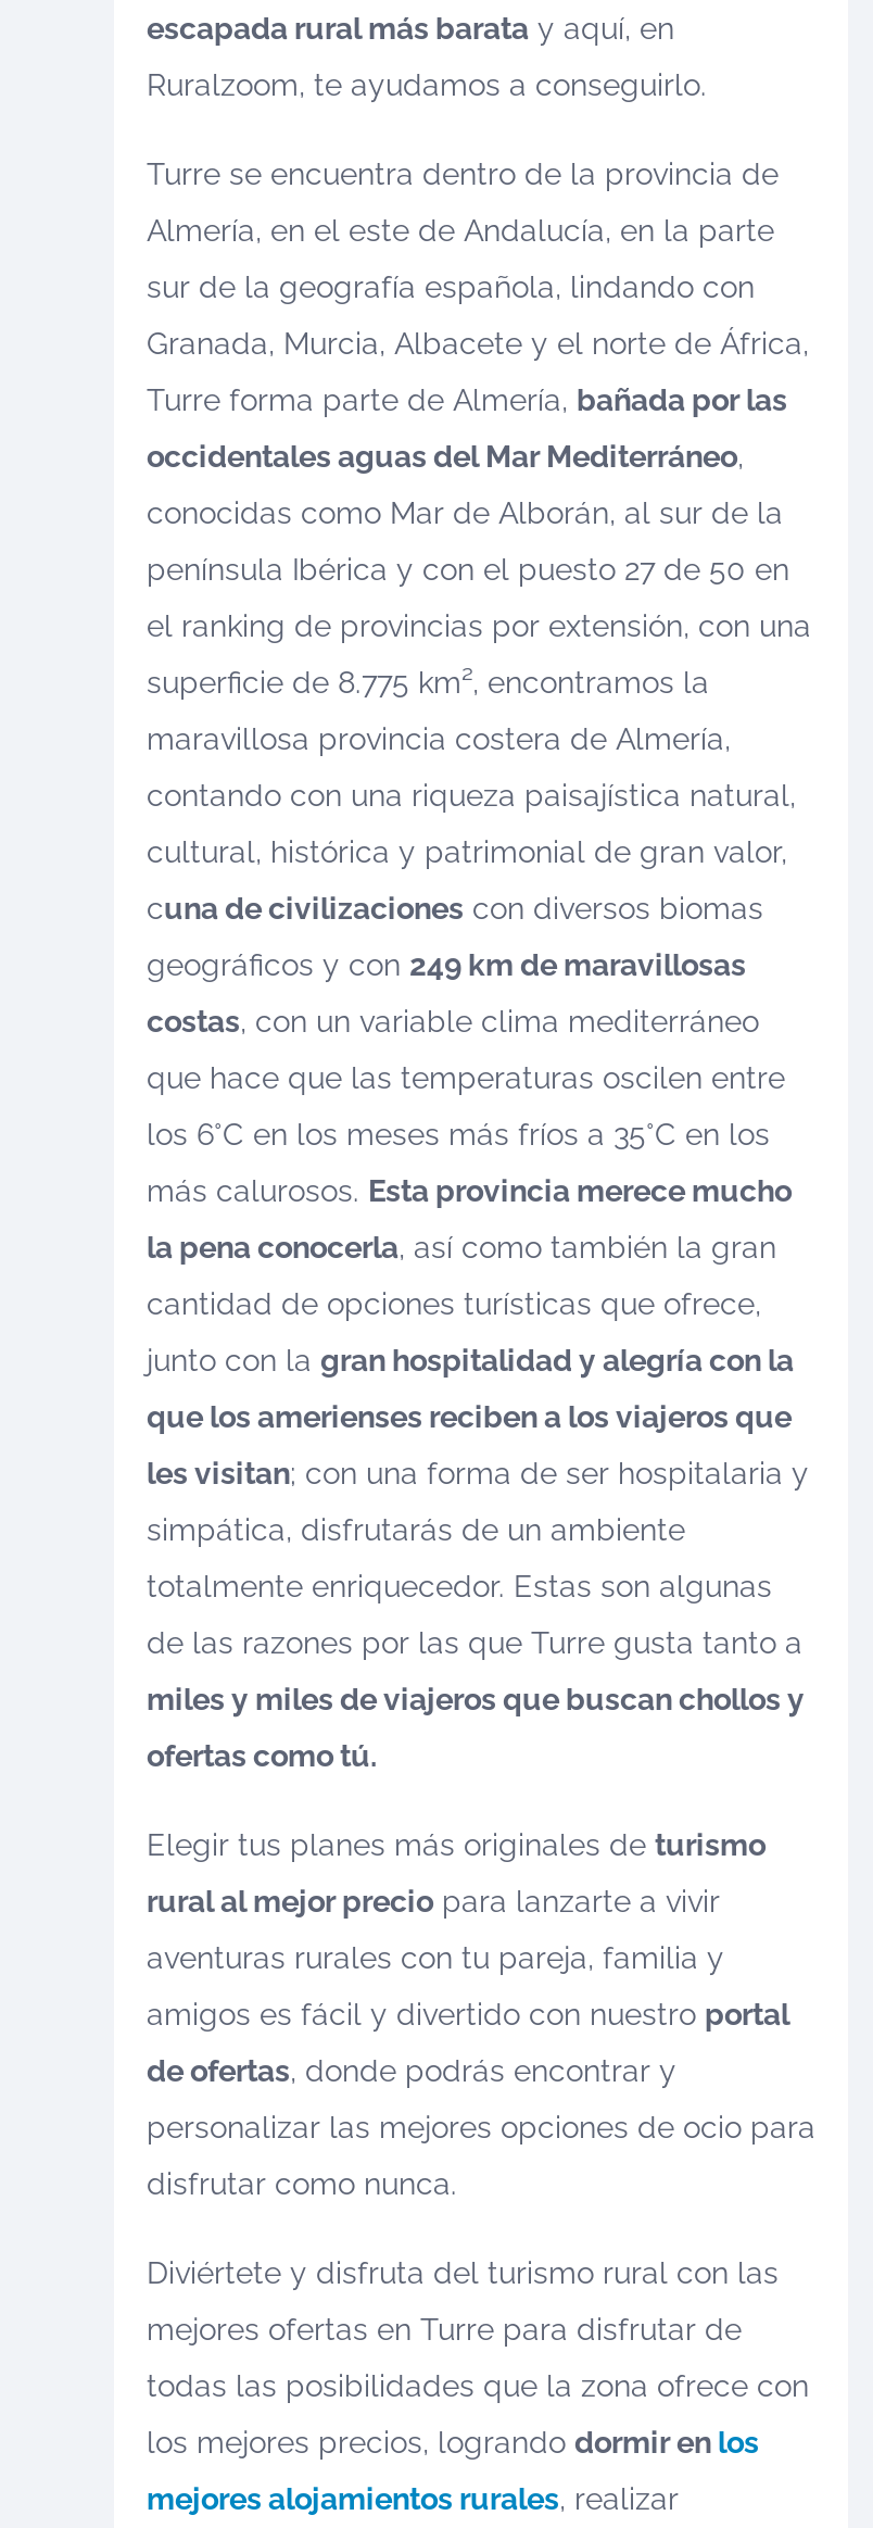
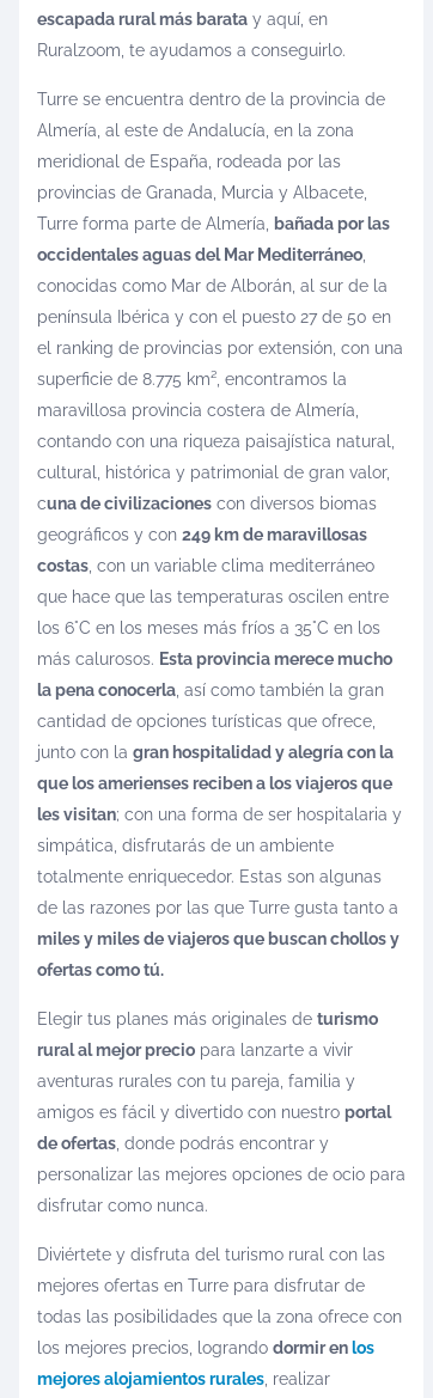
- Almería, en el este de Andalucía, en la parte
+ Almería, al este de Andalucía, en la zona

- sur de la geografía española, lindando con
+ meridional de España, rodeada por las

- Granada, Murcia, Albacete y el norte de África,
+ provincias de Granada, Murcia y Albacete,
